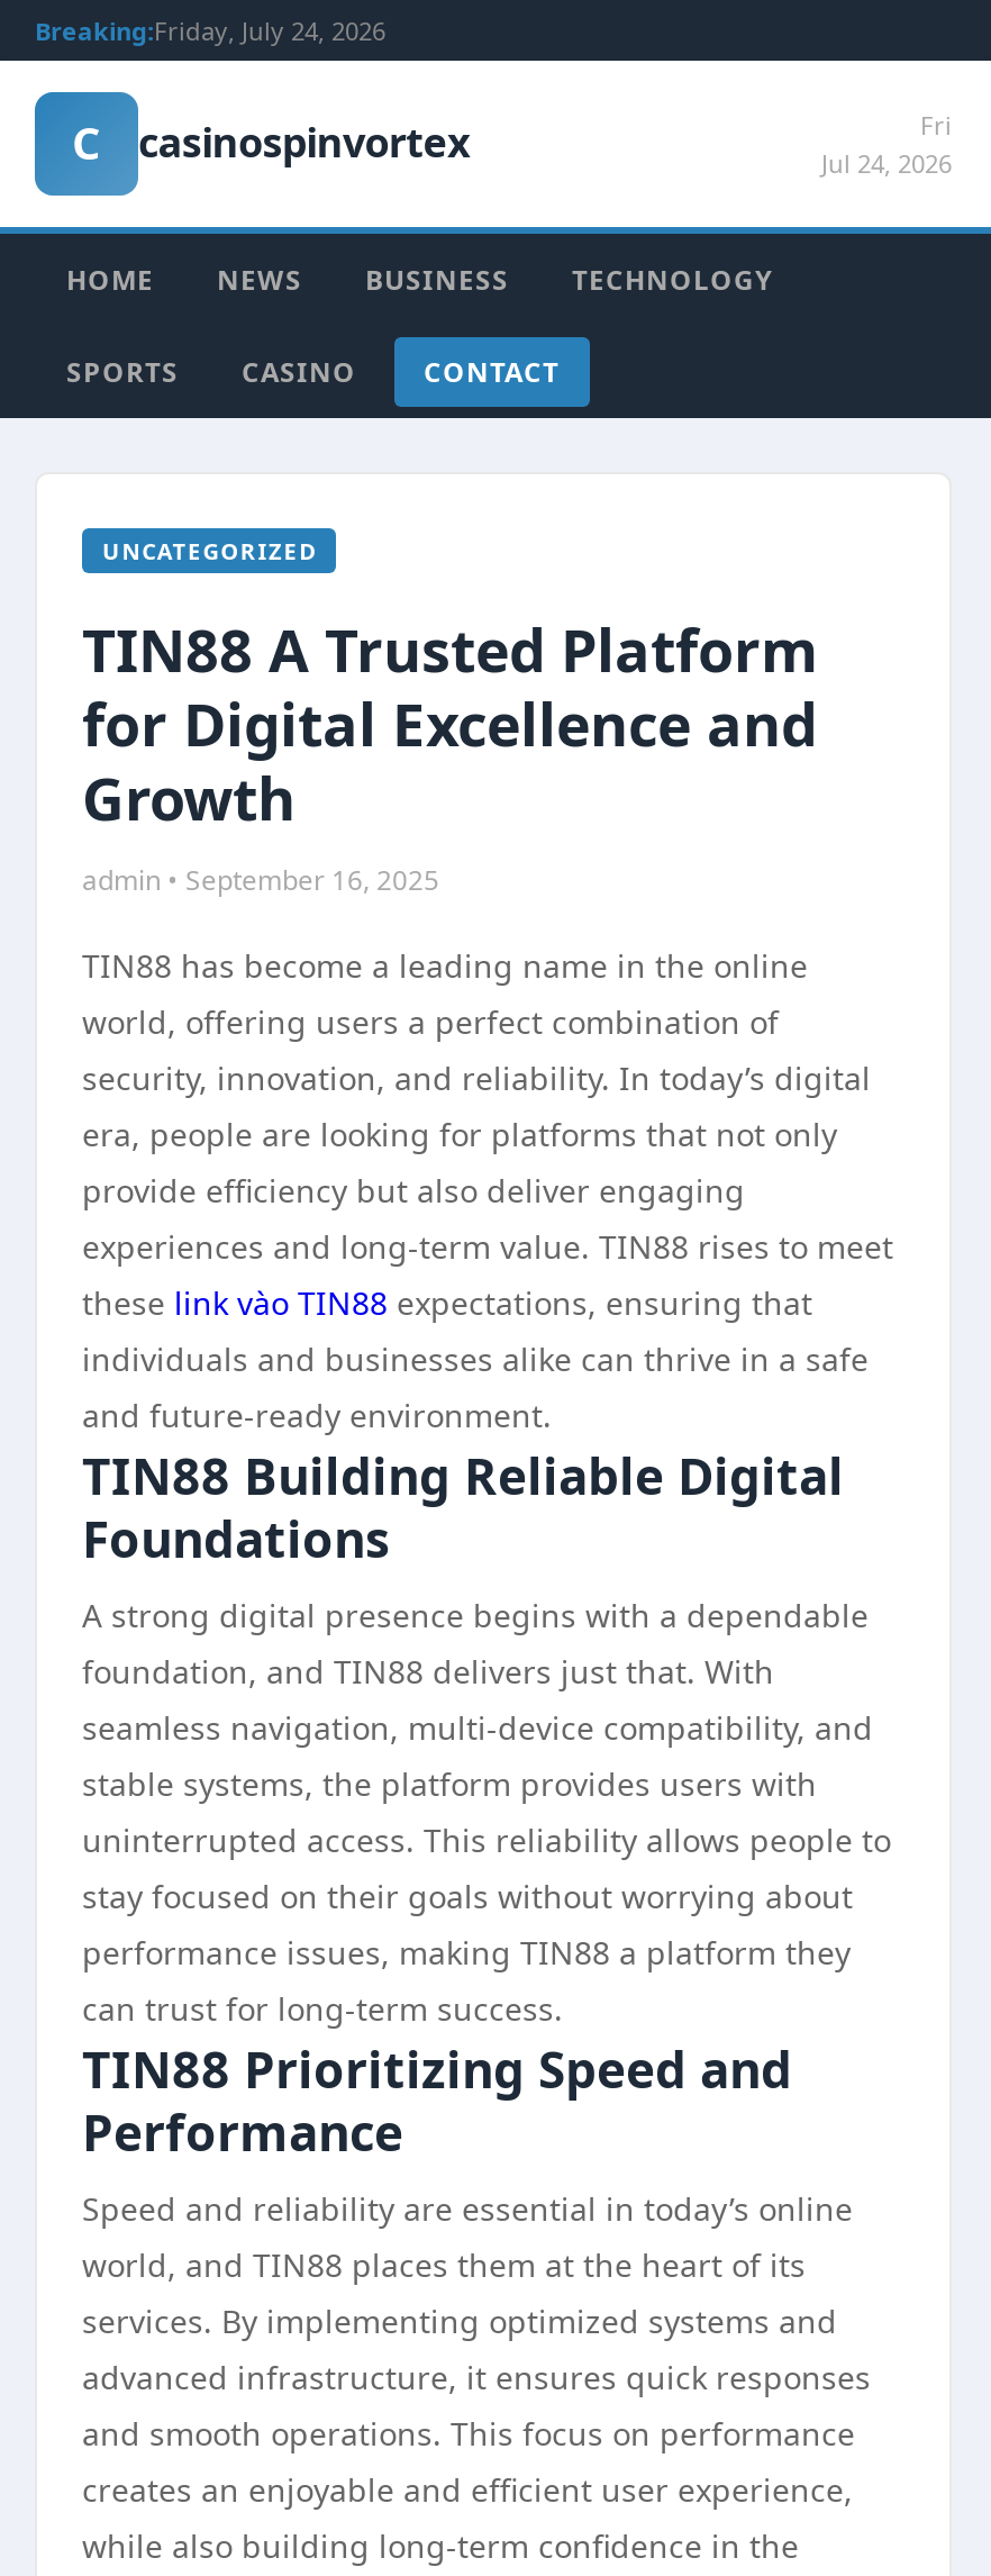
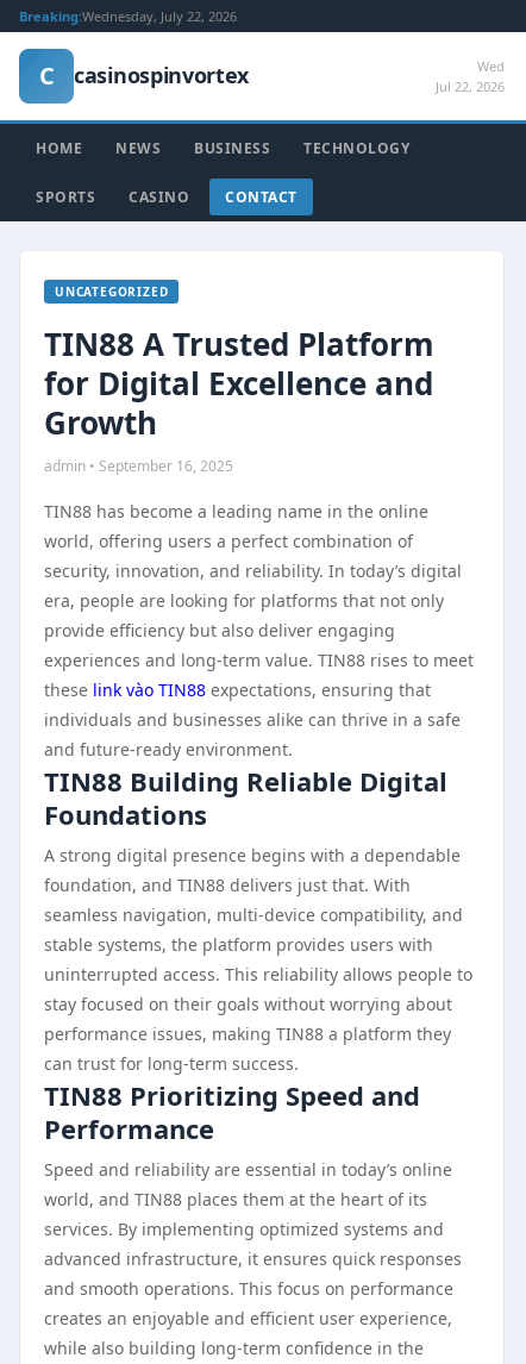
- Breaking:Friday, July 24, 2026
+ Breaking:Wednesday, July 22, 2026

- Fri
- Jul 24, 2026
+ Wed
+ Jul 22, 2026
